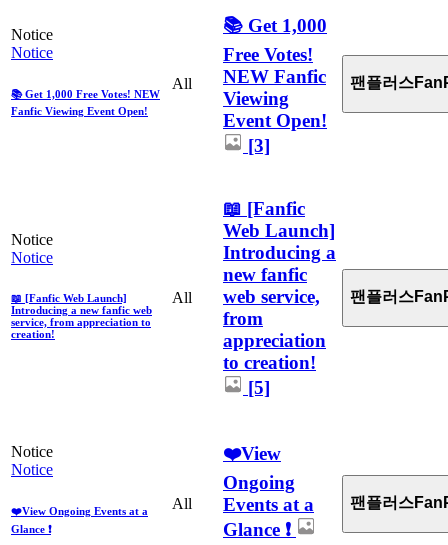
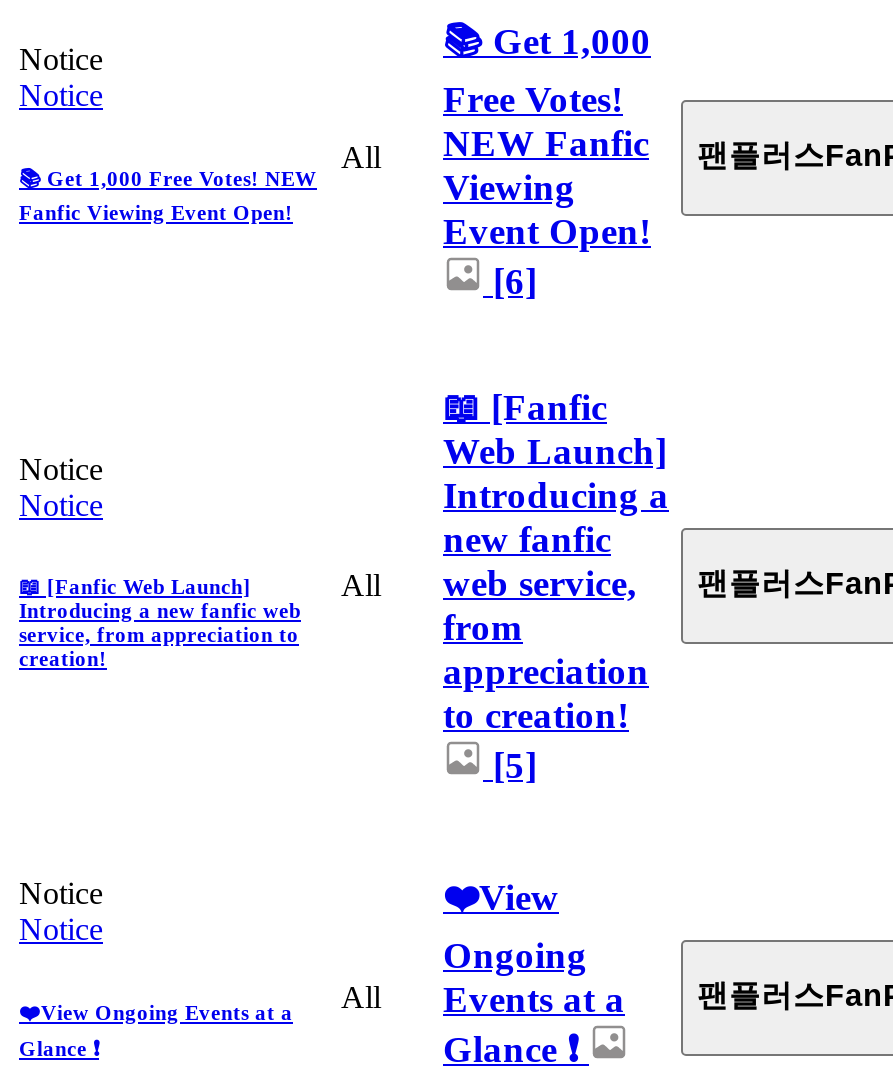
- [3]
+ [6]
